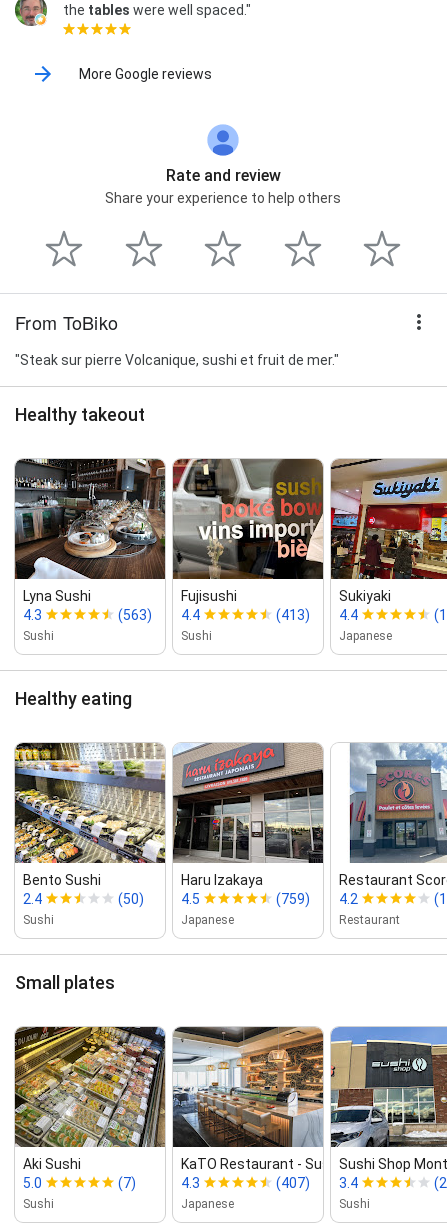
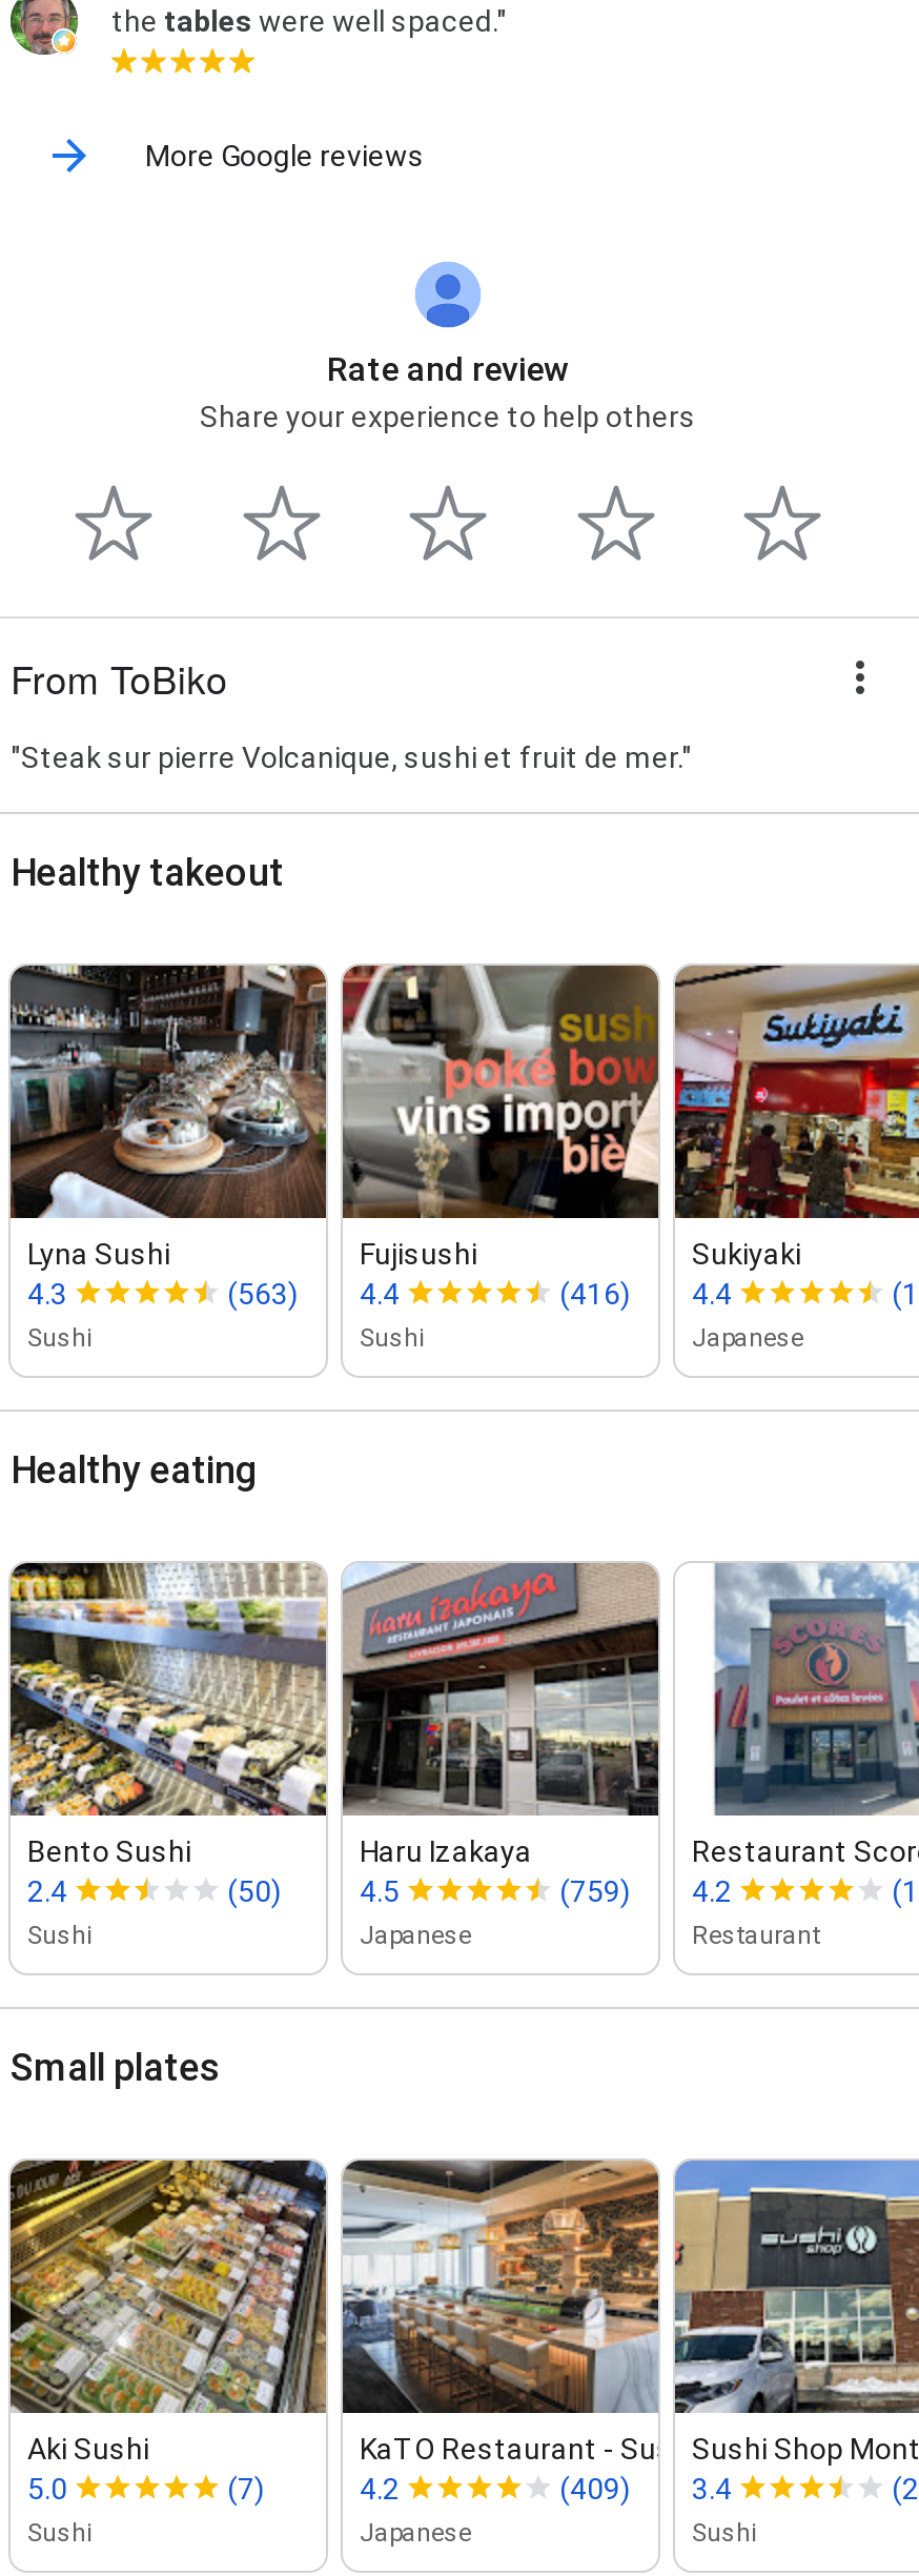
- (413) 4.4
+ (416) 4.4

- 4.3
+ 4.2

- (407) 3.4
+ (409) 3.4
